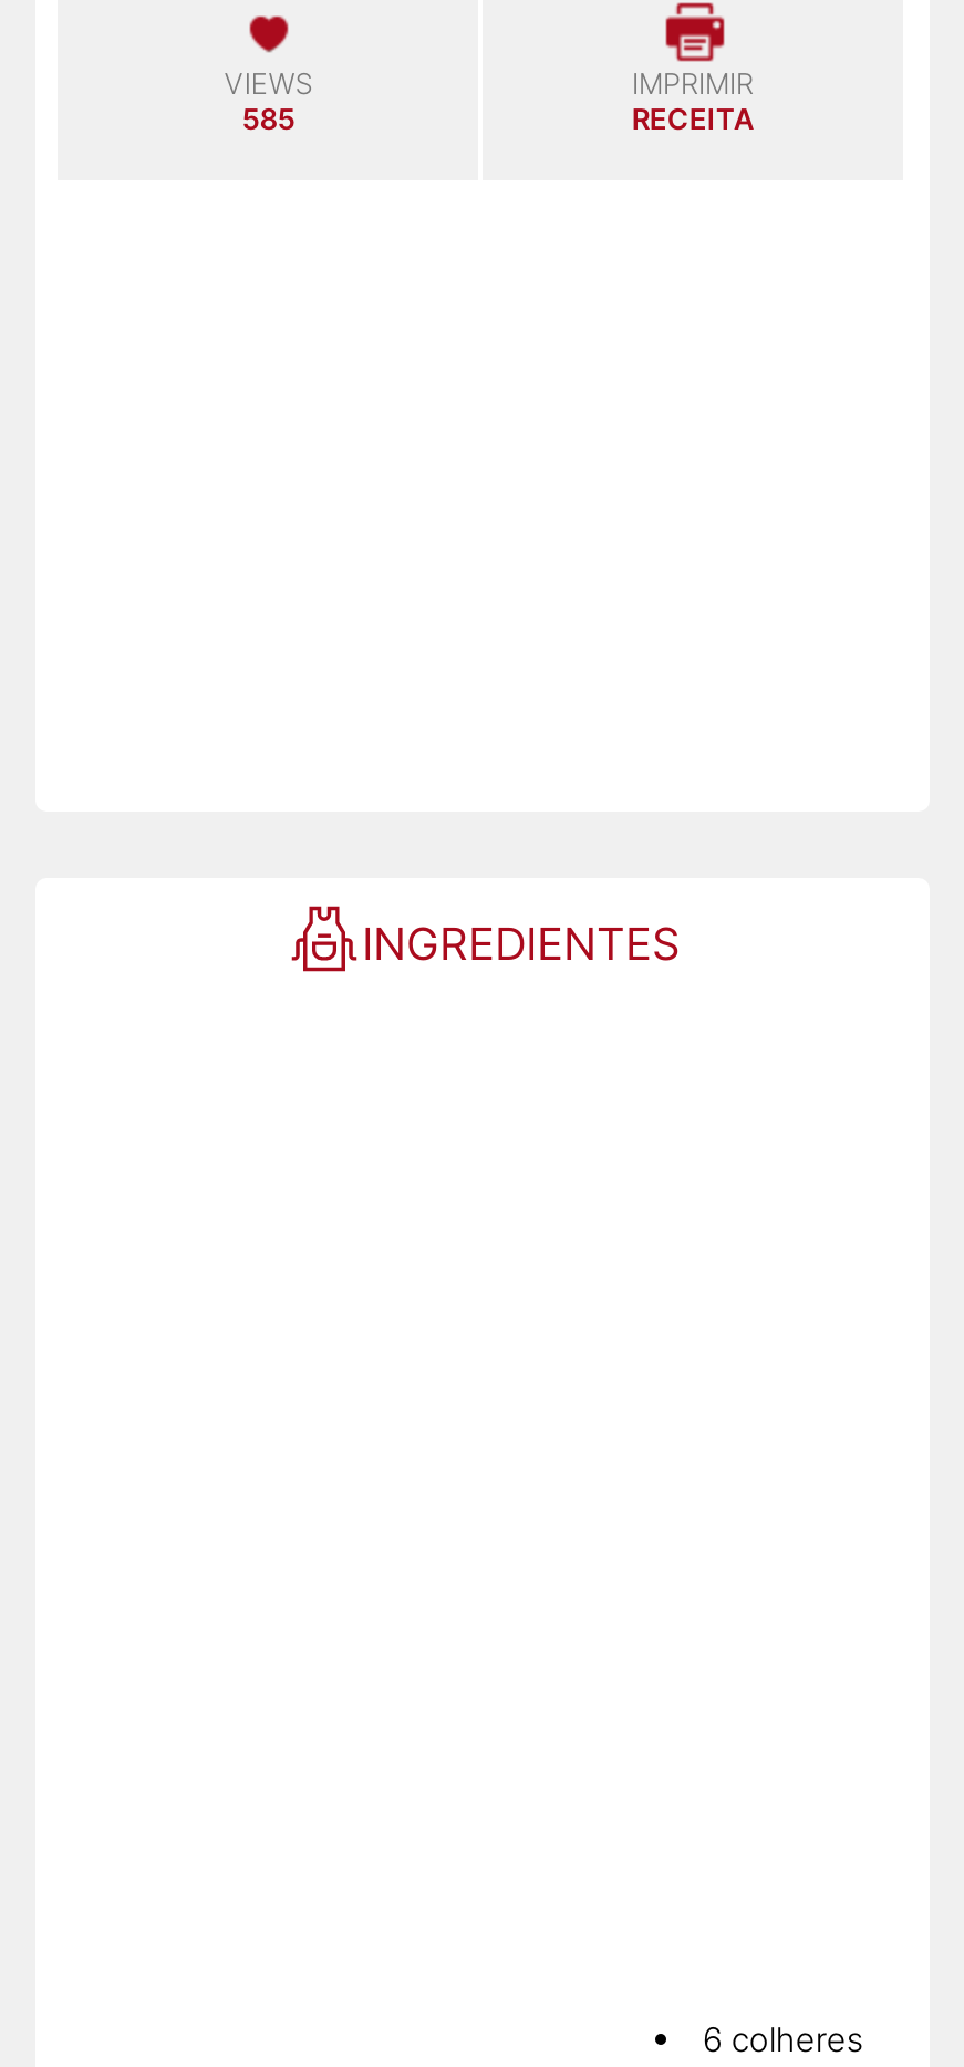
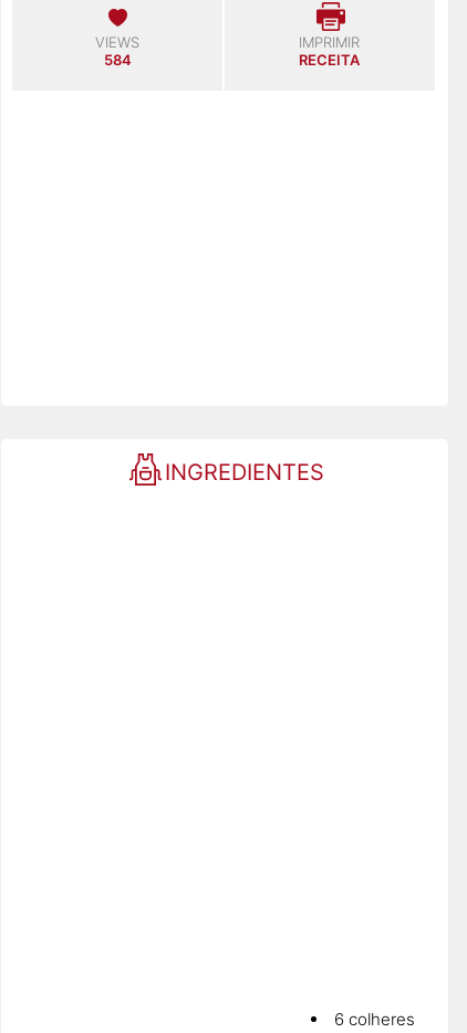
- 585
+ 584
